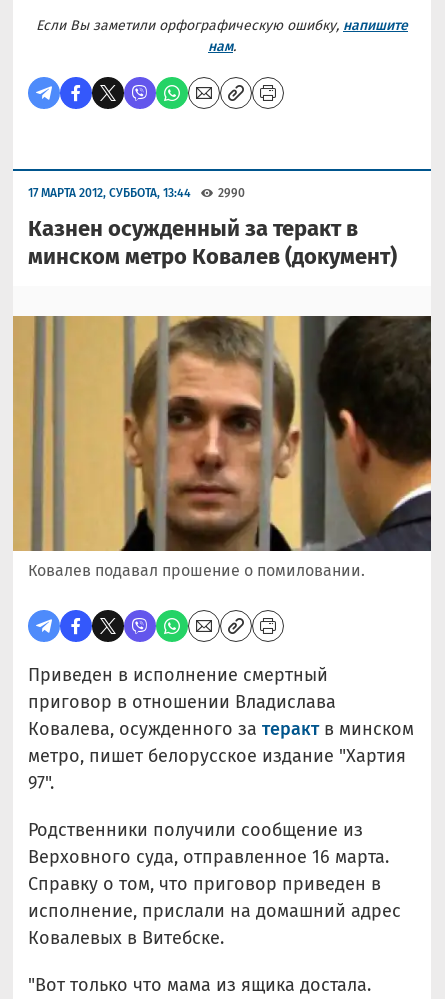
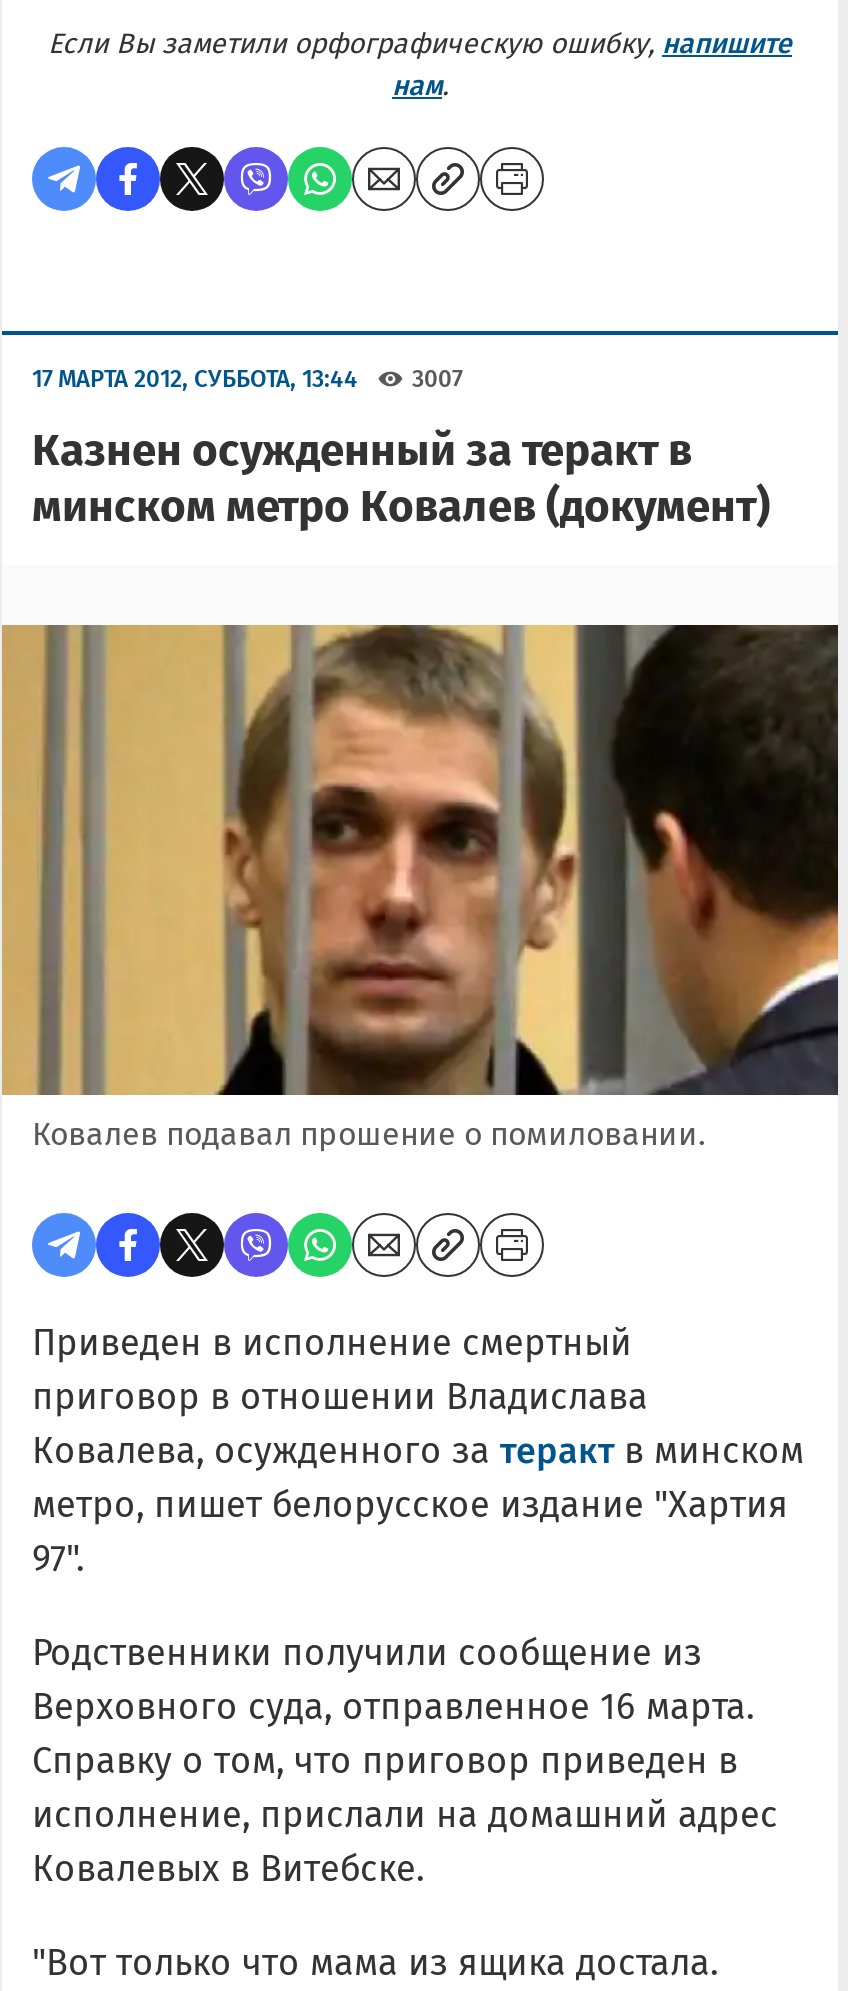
- 17 МАРТА 2012, СУББОТА, 13:44 2990
+ 17 МАРТА 2012, СУББОТА, 13:44 3007
